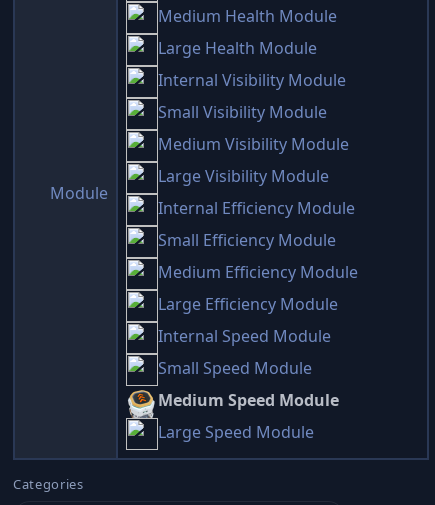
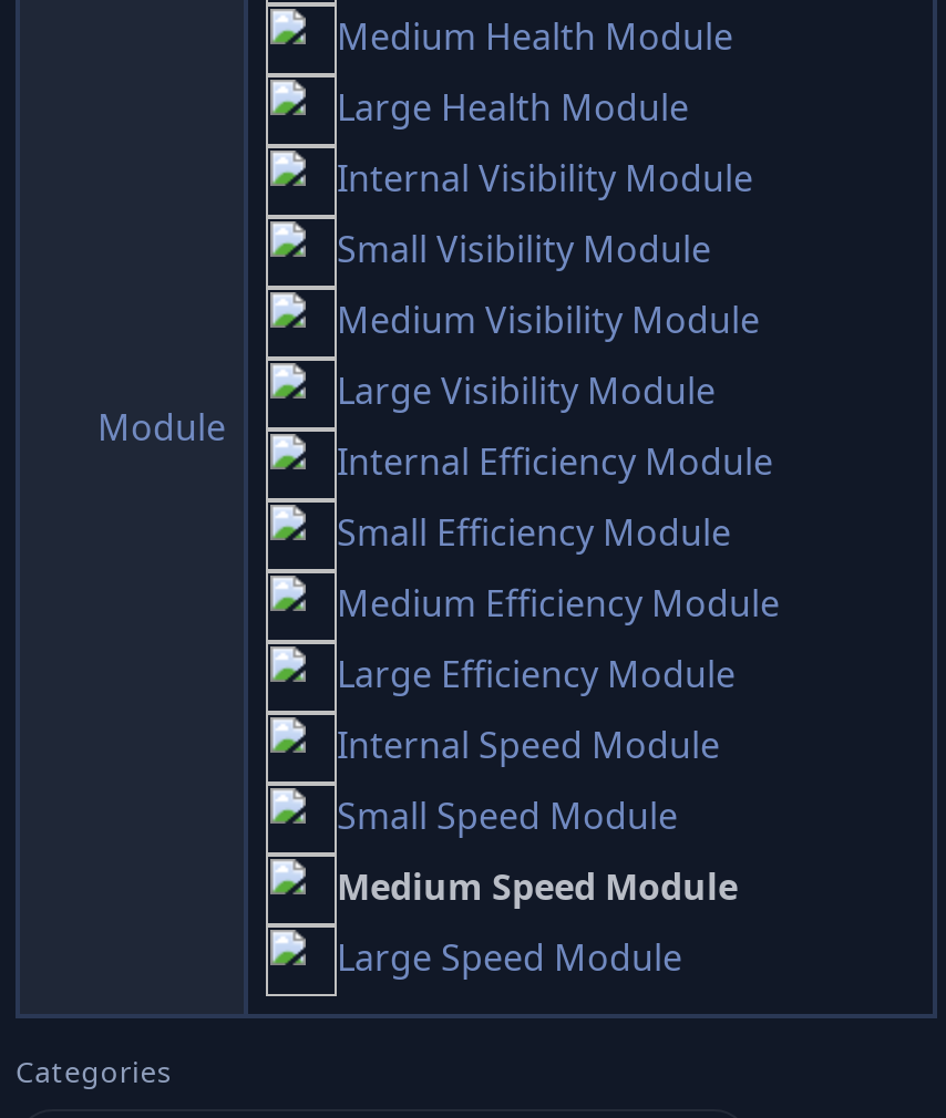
- [image]
+ [image]
